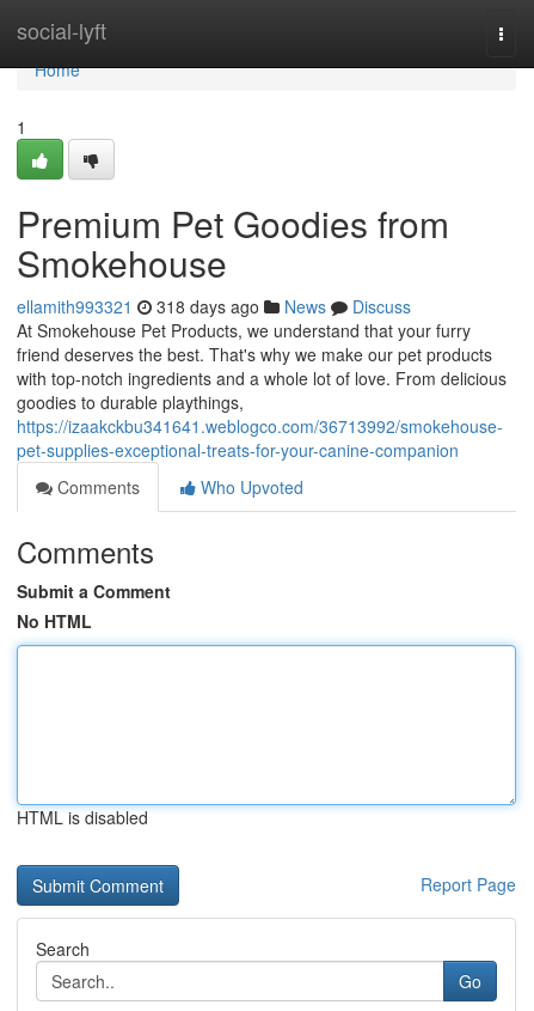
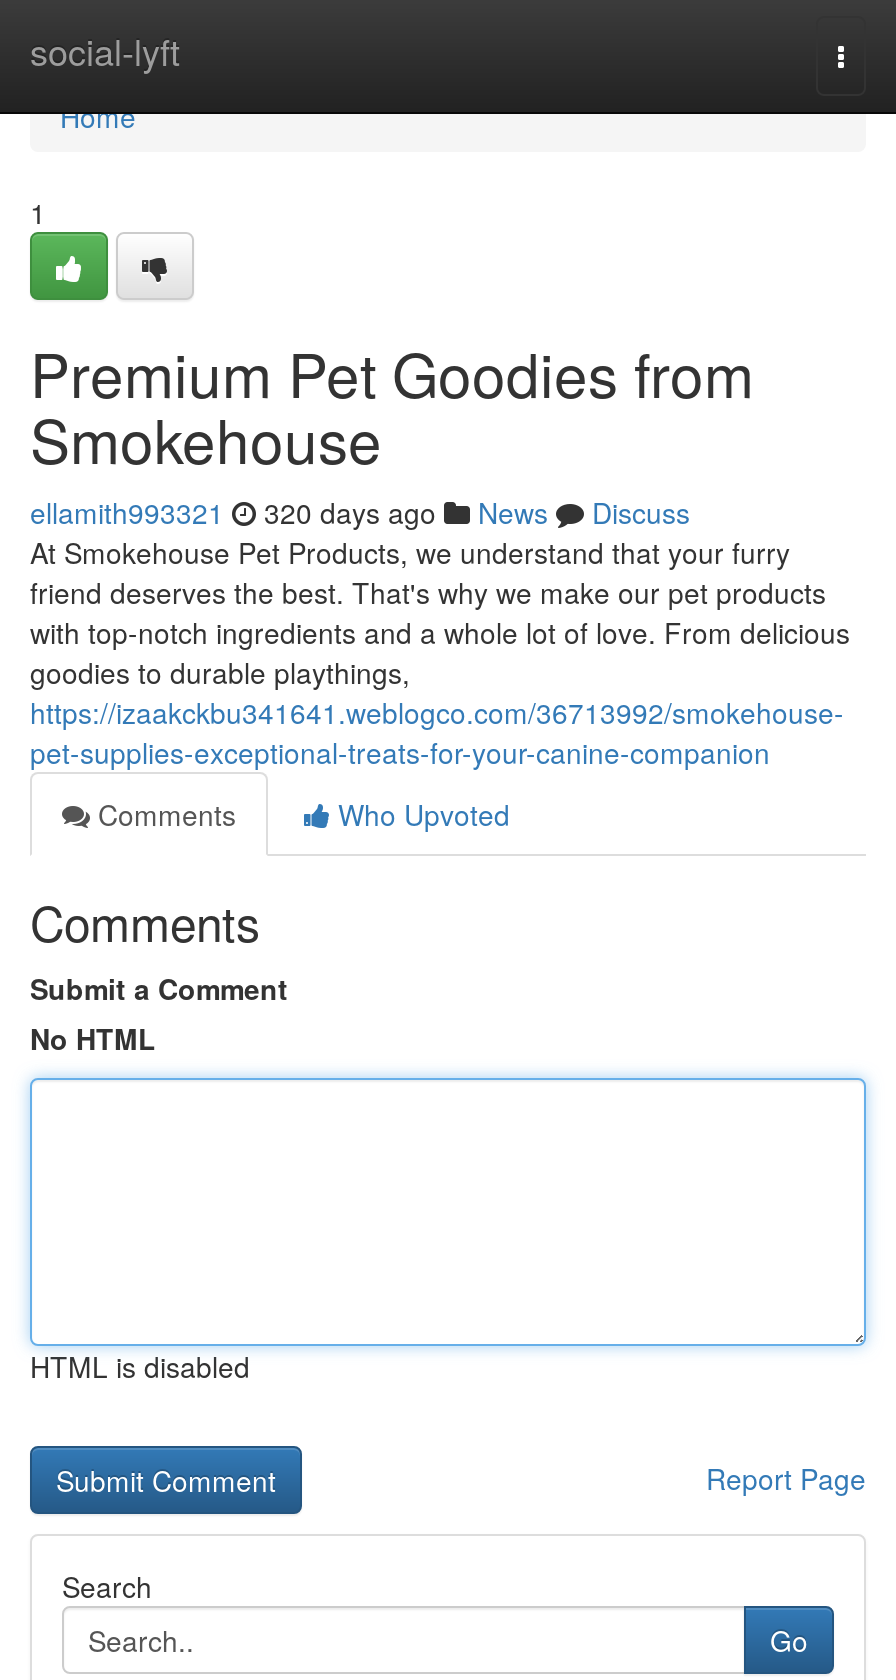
- ellamith993321 318 days ago News Discuss
+ ellamith993321 320 days ago News Discuss
